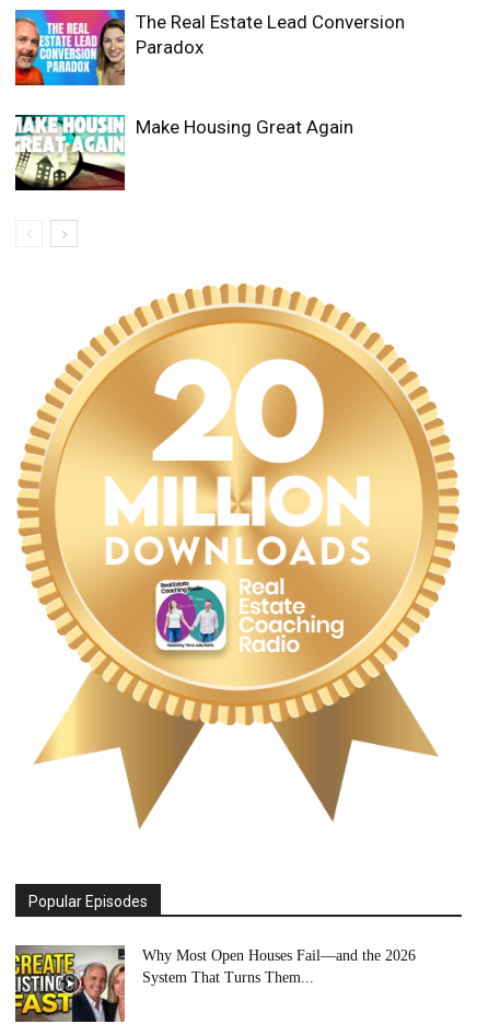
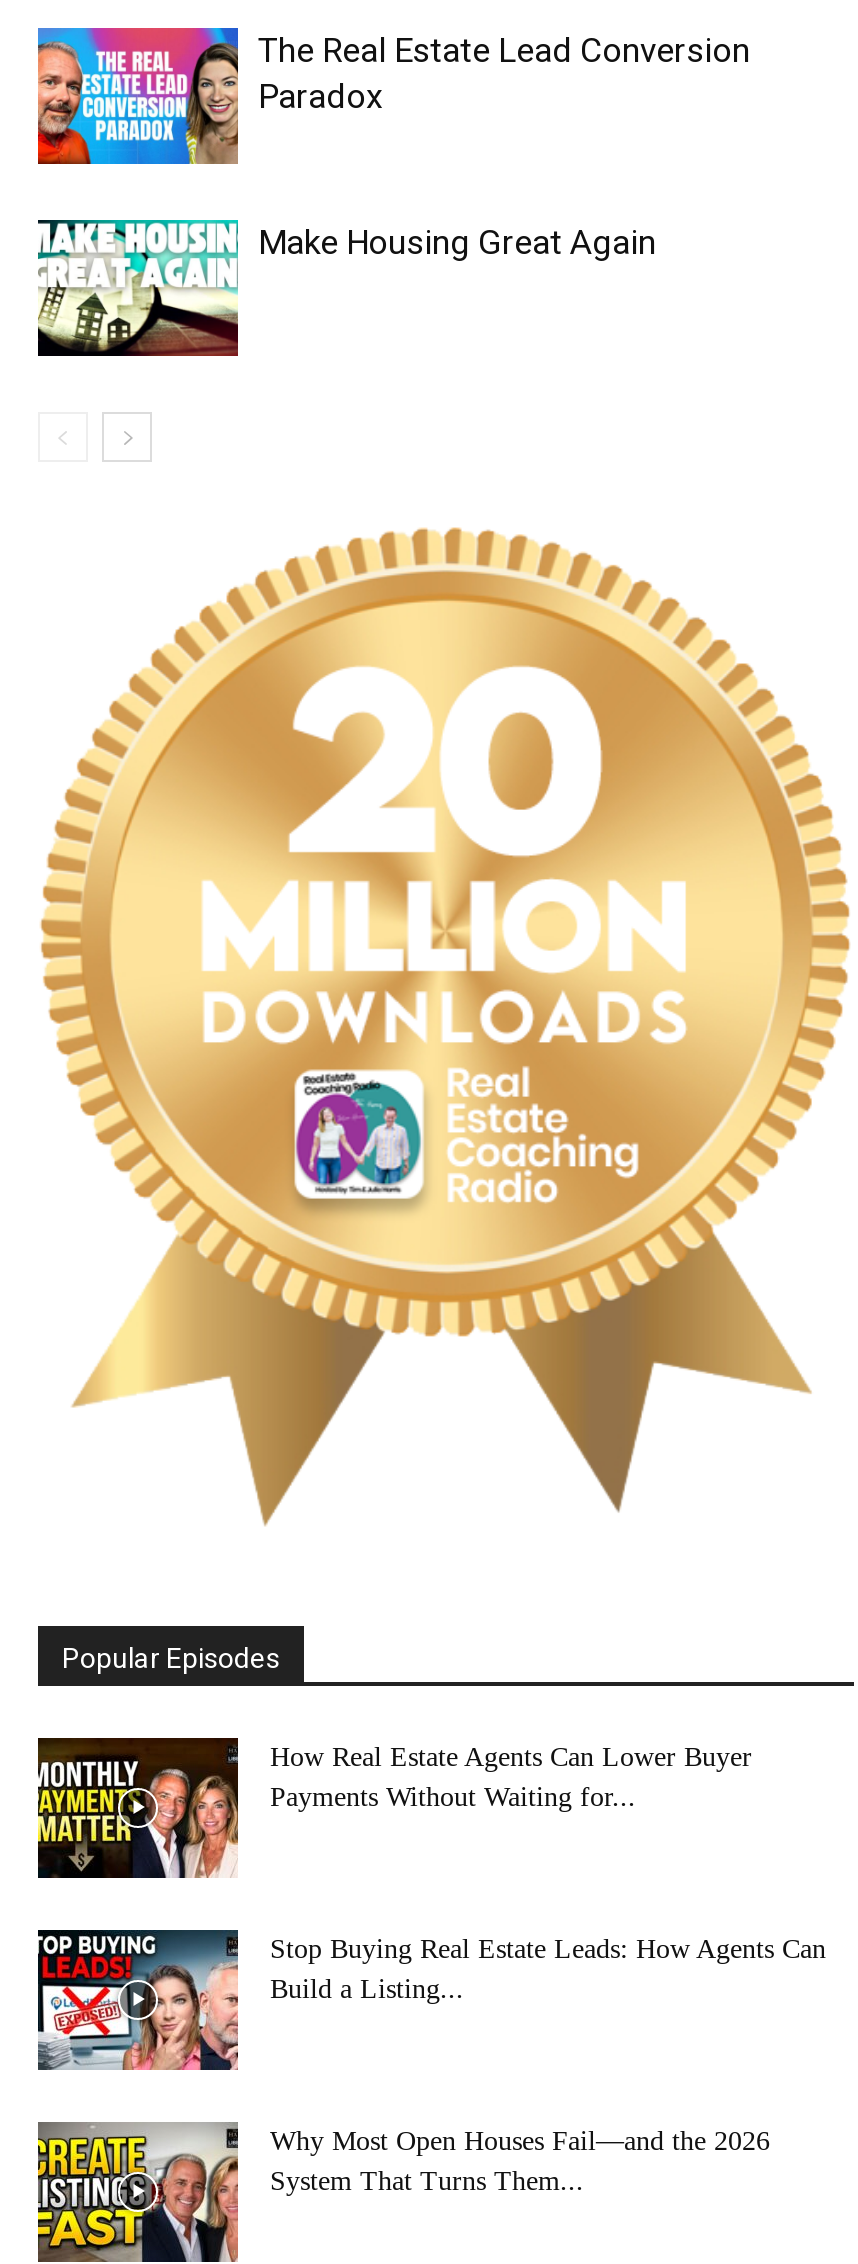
+ [image]
+ How Real Estate Agents Can Lower Buyer
+ Payments Without Waiting for...

+ [image]
+ Stop Buying Real Estate Leads: How Agents Can
+ Build a Listing...
